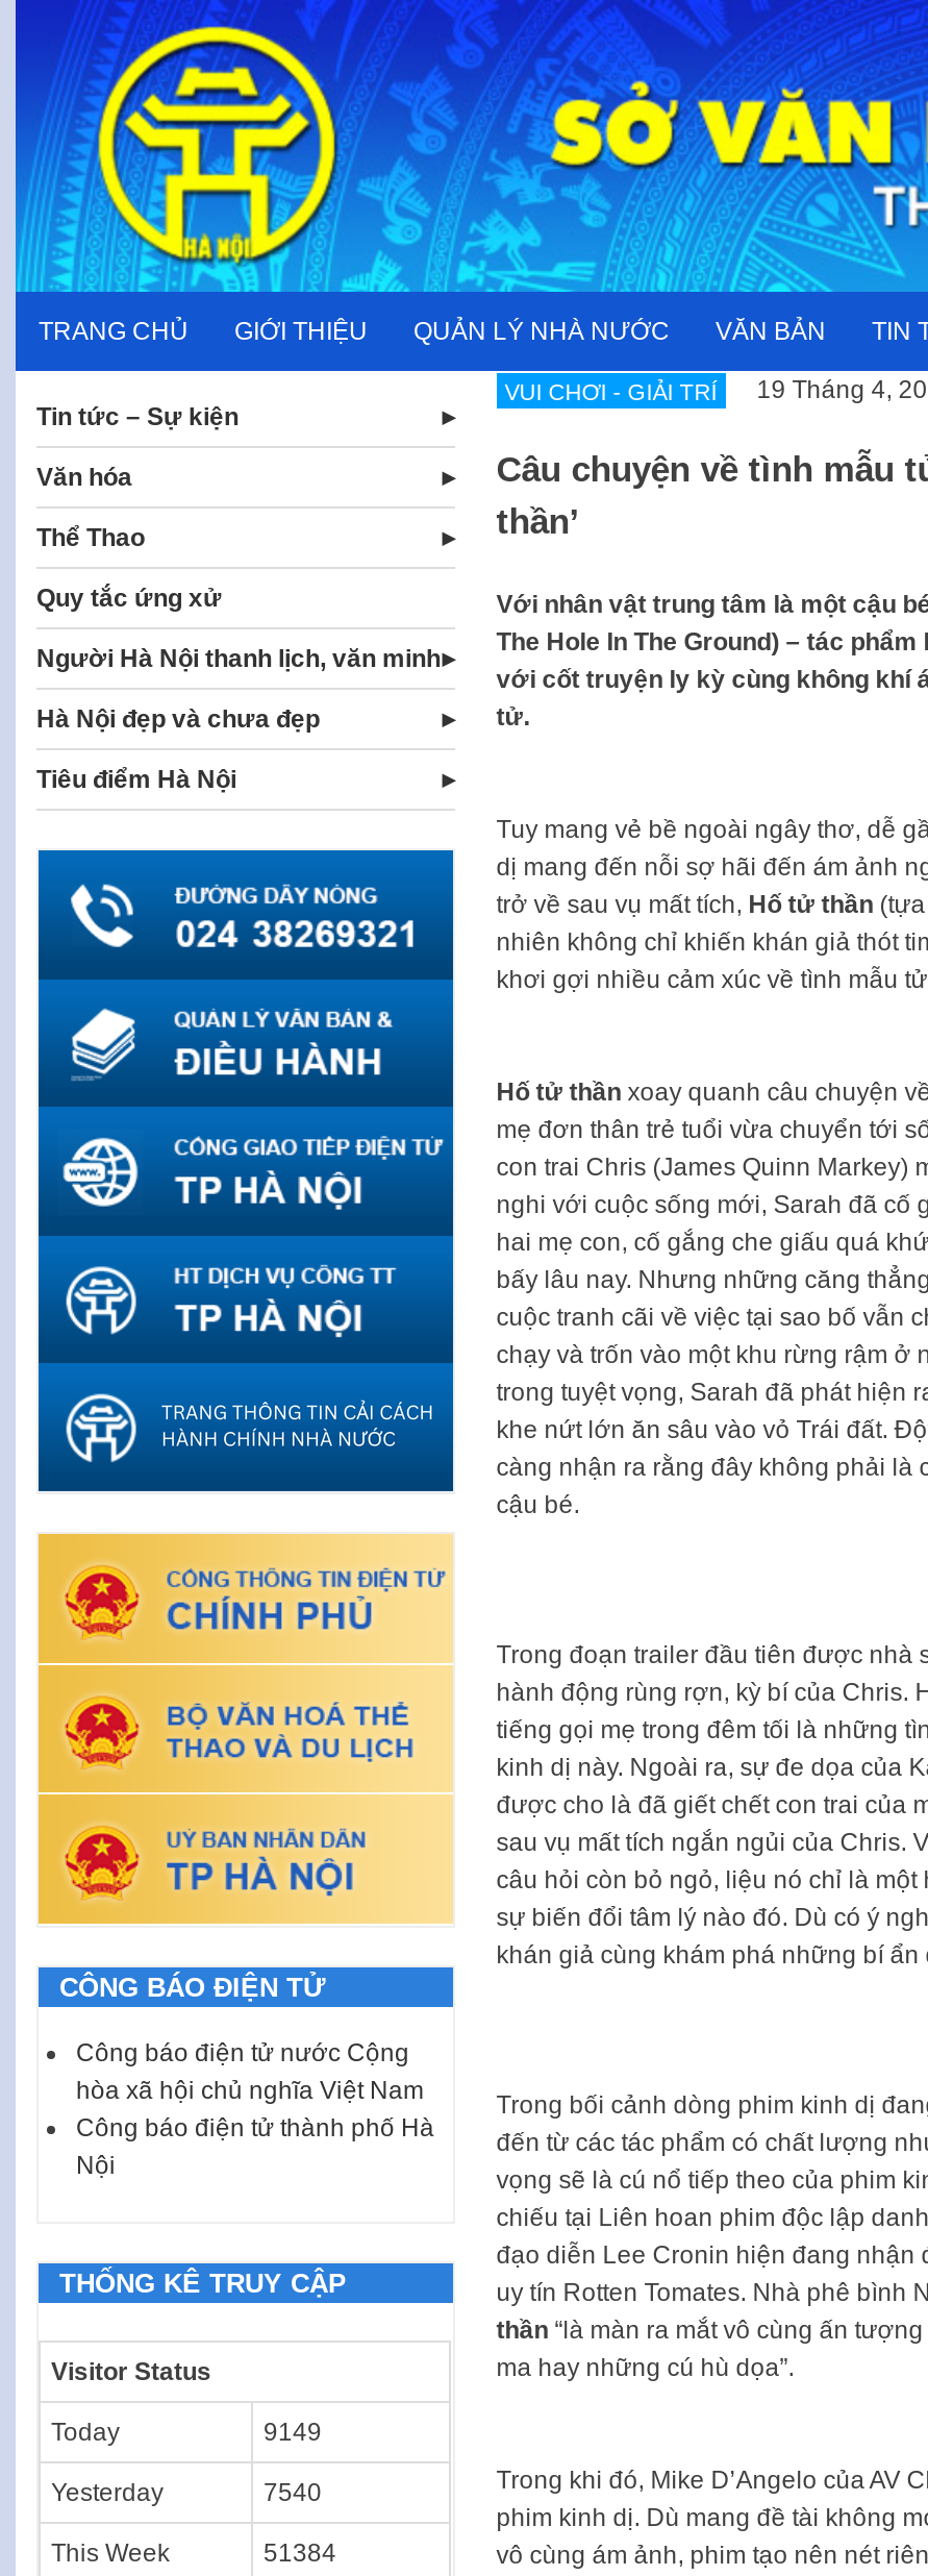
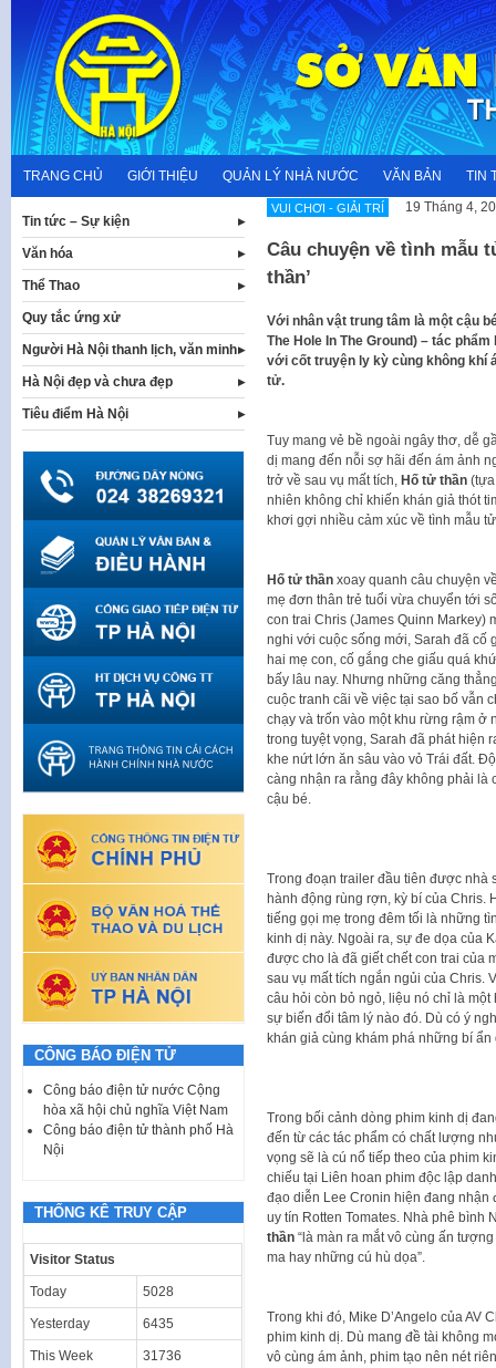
- 9149
+ 5028

- 7540
+ 6435

- 51384
+ 31736
